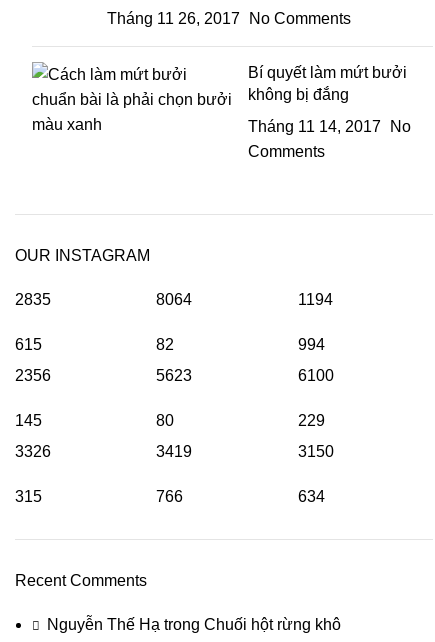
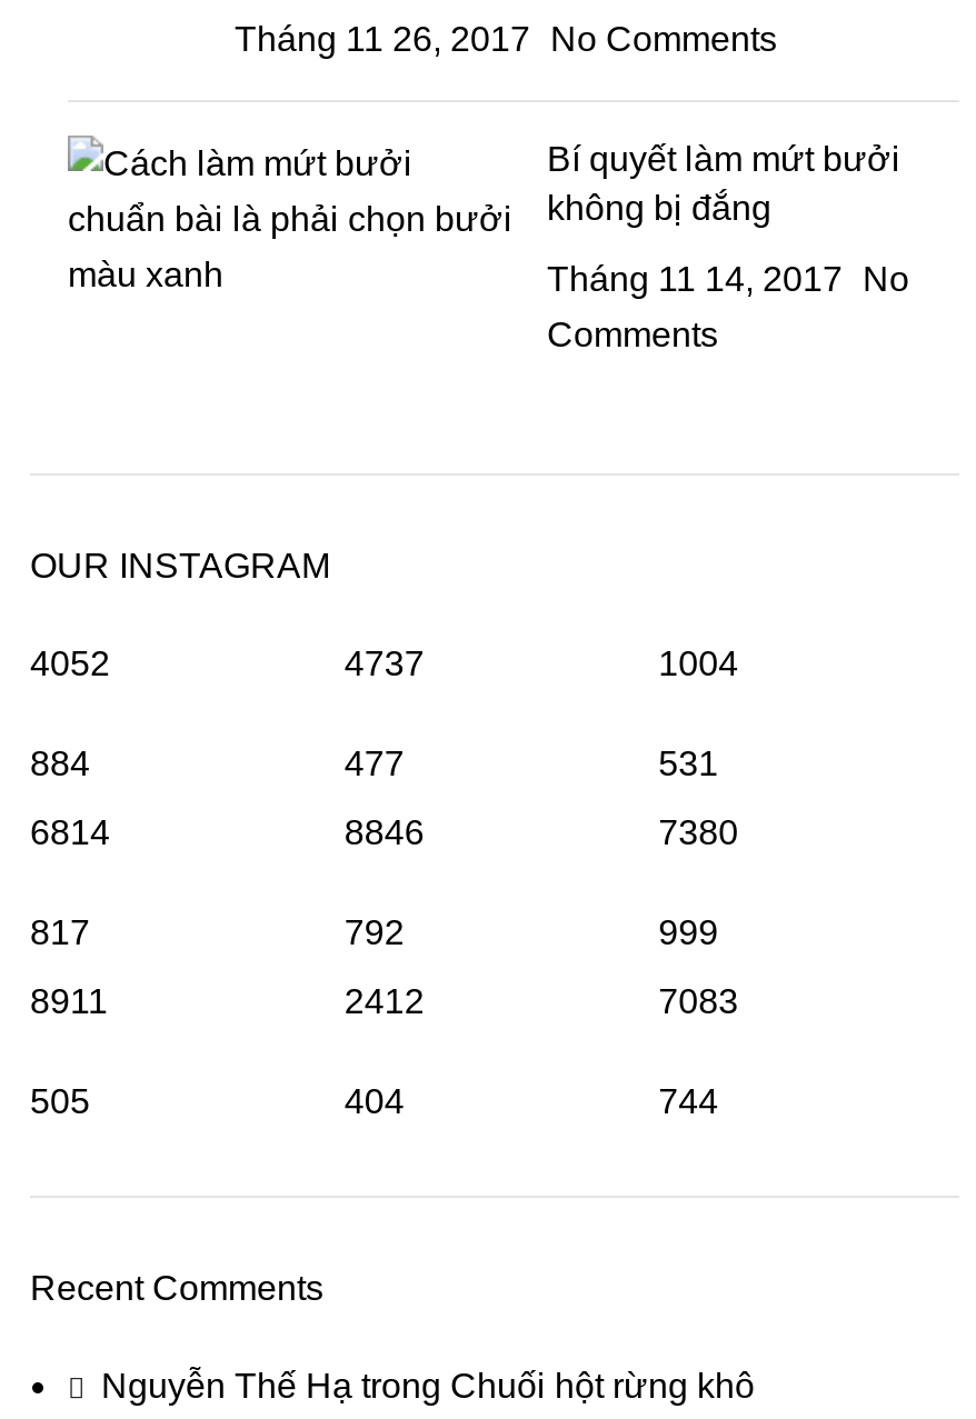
- 2835
+ 4052

- 8064
+ 4737

- 1194
+ 1004

- 615
+ 884

- 82
+ 477

- 994
+ 531

- 2356
+ 6814

- 5623
+ 8846

- 6100
+ 7380

- 145
+ 817

- 80
+ 792

- 229
+ 999

- 3326
+ 8911

- 3419
+ 2412

- 3150
+ 7083

- 315
+ 505

- 766
+ 404

- 634
+ 744
